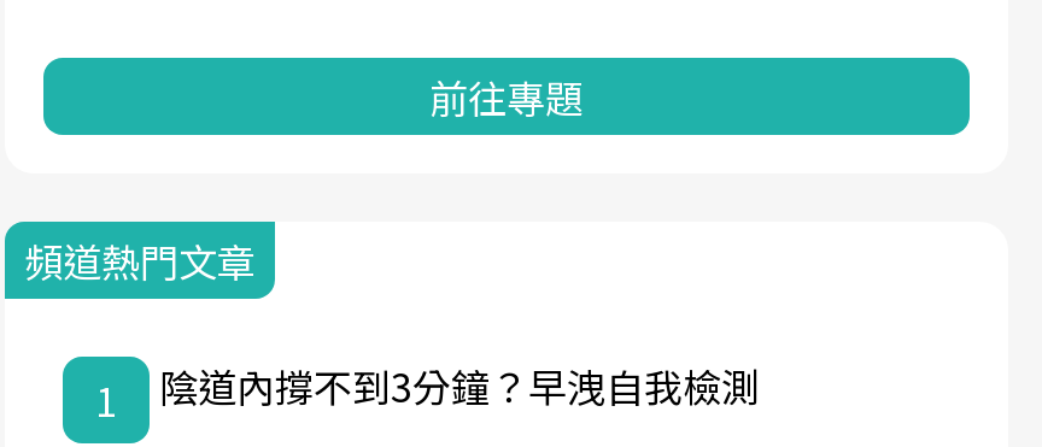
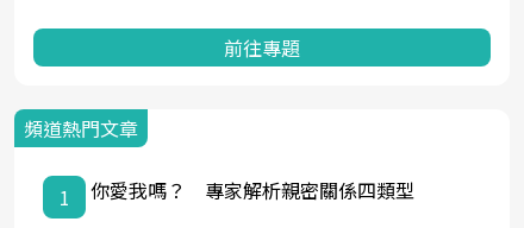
- 陰道內撐不到3分鐘？早洩自我檢測
+ 你愛我嗎？ 專家解析親密關係四類型
